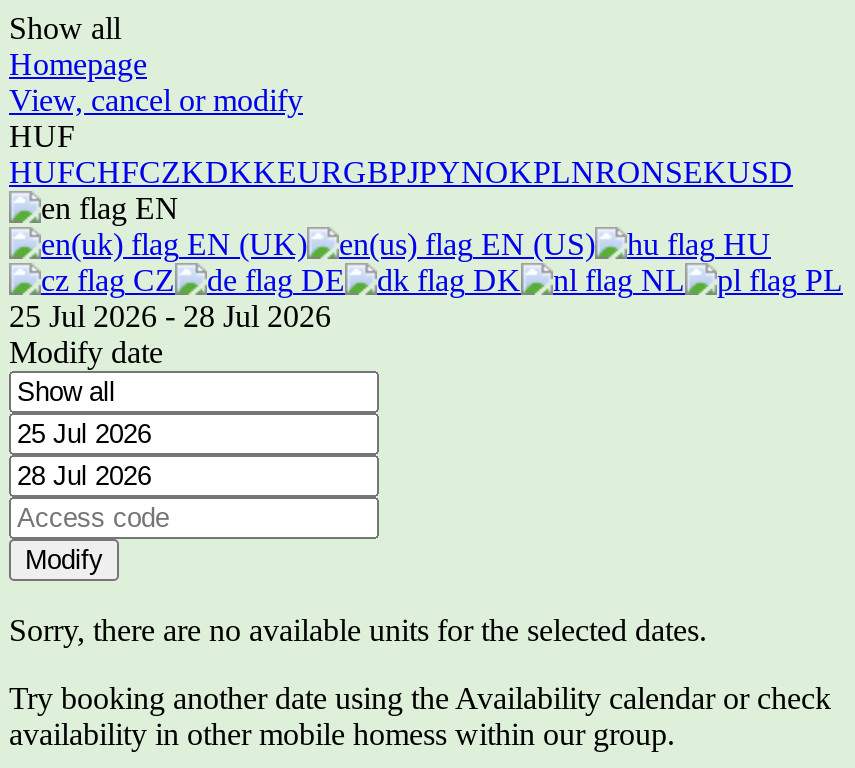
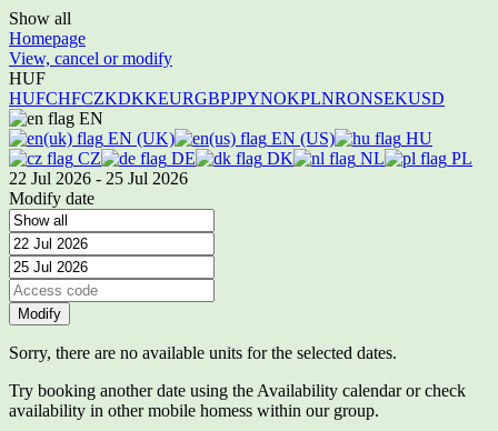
- 25 Jul 2026 - 28 Jul 2026
+ 22 Jul 2026 - 25 Jul 2026
